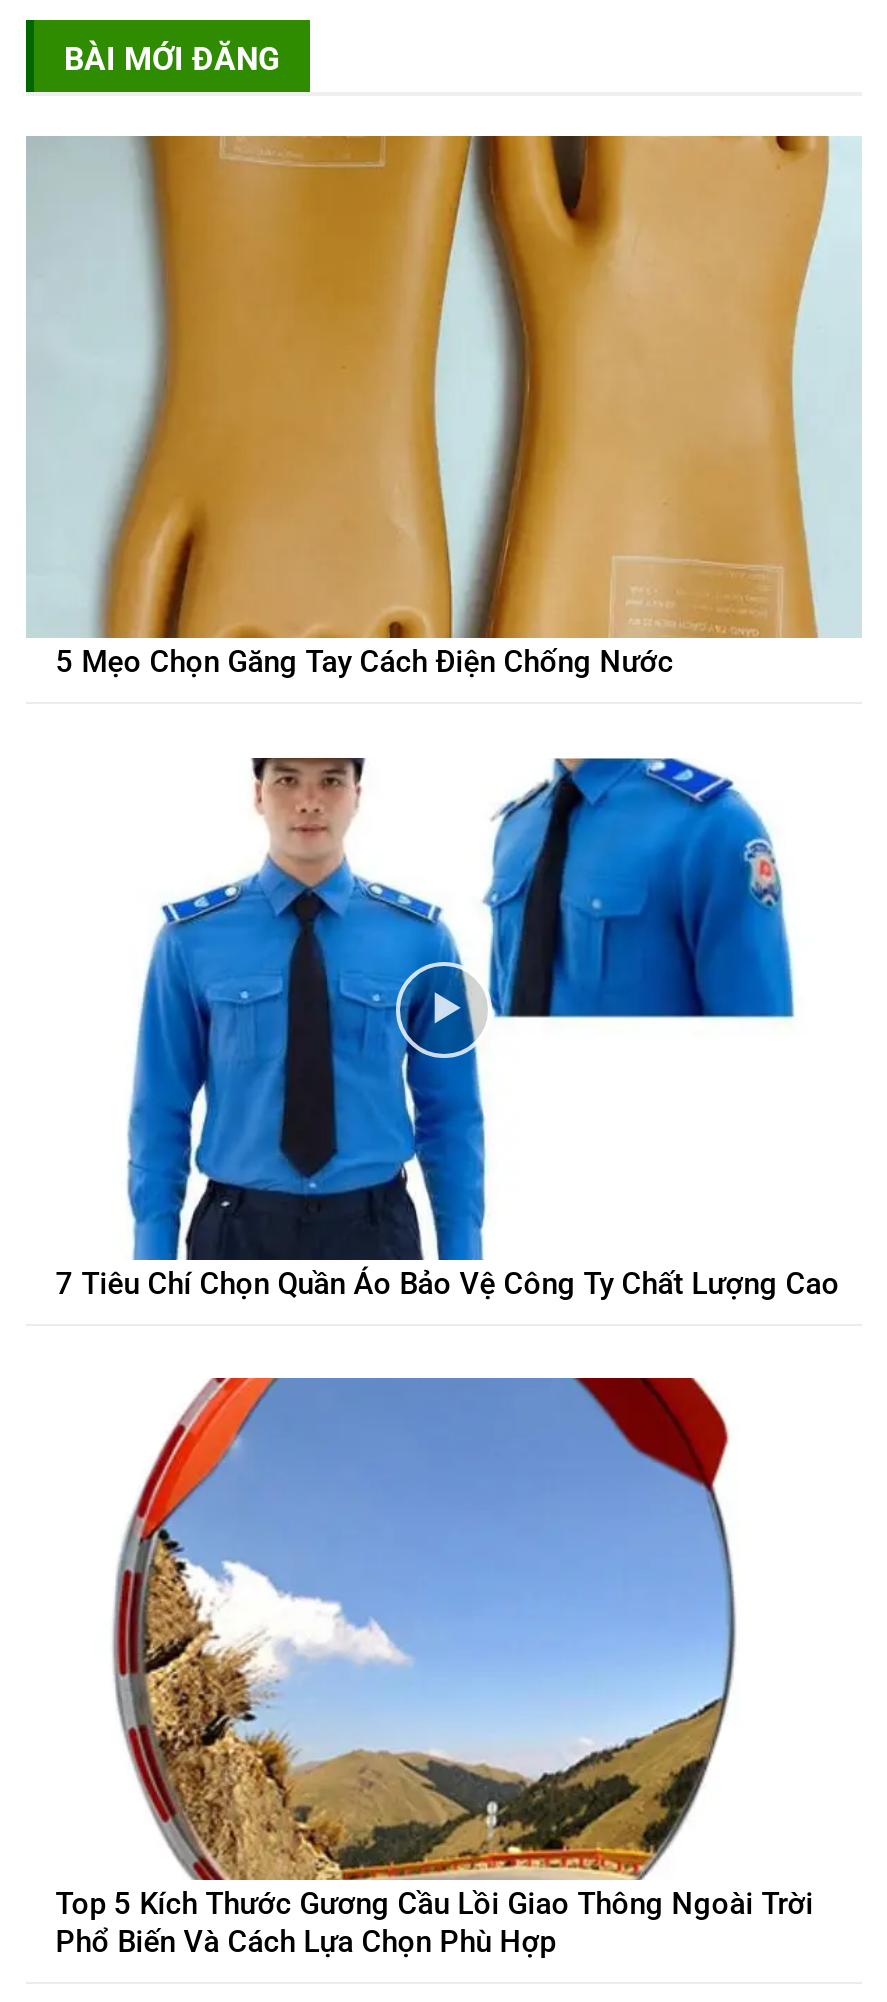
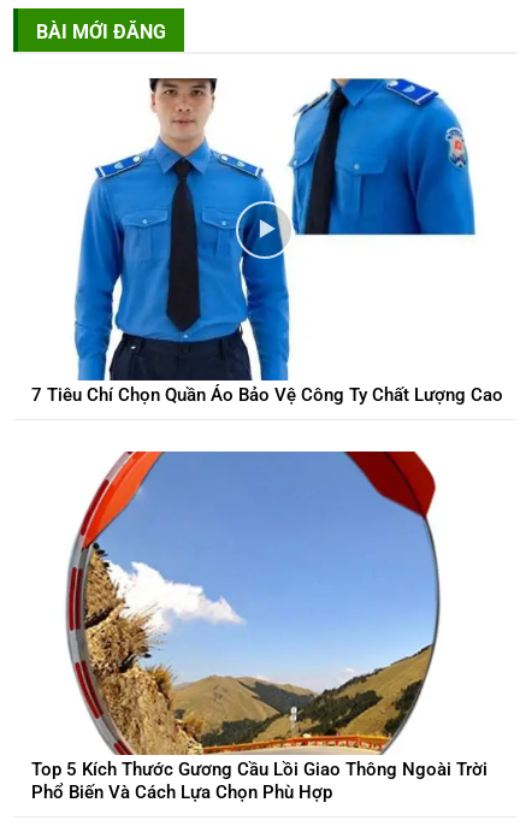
- [image]
- 5 Mẹo Chọn Găng Tay Cách Điện Chống Nước
